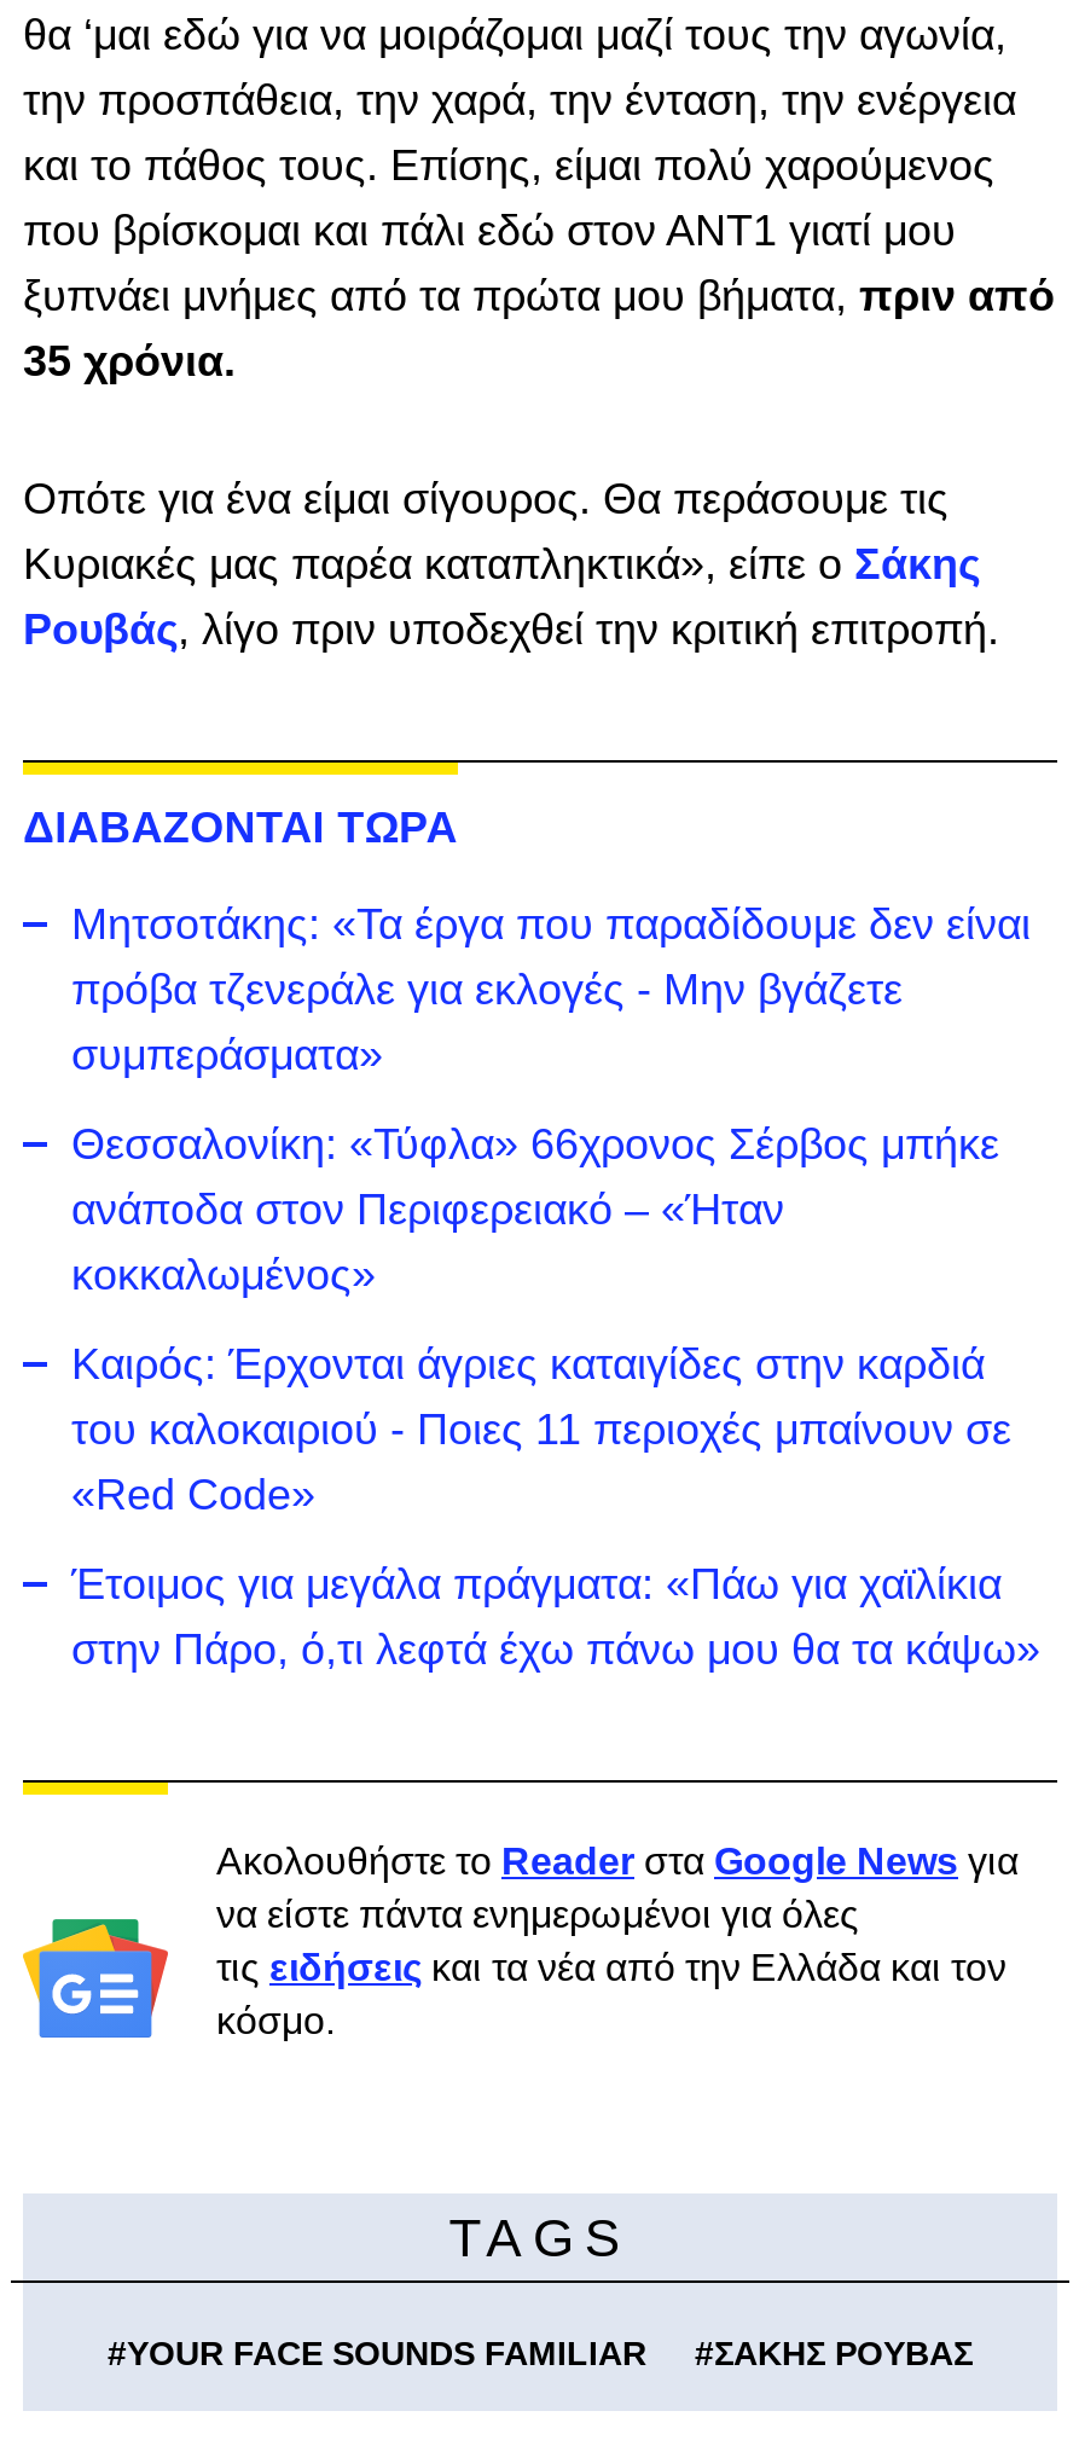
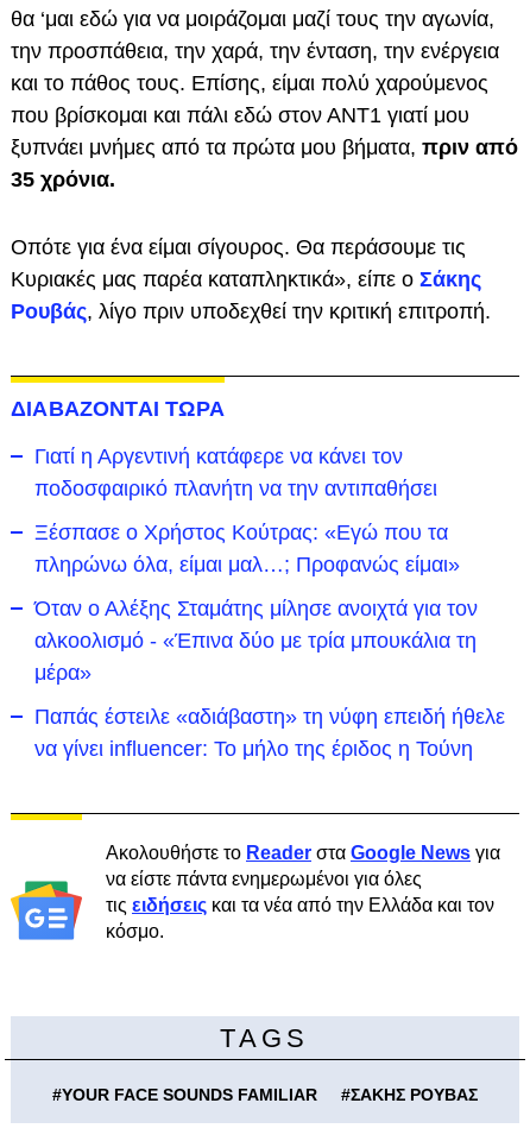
- Μητσοτάκης: «Τα έργα που παραδίδουμε δεν είναι
- πρόβα τζενεράλε για εκλογές - Μην βγάζετε
- συμπεράσματα»
+ Γιατί η Αργεντινή κατάφερε να κάνει τον
+ ποδοσφαιρικό πλανήτη να την αντιπαθήσει

- Θεσσαλονίκη: «Τύφλα» 66χρονος Σέρβος μπήκε
- ανάποδα στον Περιφερειακό – «Ήταν
- κοκκαλωμένος»
+ Ξέσπασε ο Χρήστος Κούτρας: «Εγώ που τα
+ πληρώνω όλα, είμαι μαλ…; Προφανώς είμαι»

- Καιρός: Έρχονται άγριες καταιγίδες στην καρδιά
- του καλοκαιριού - Ποιες 11 περιοχές μπαίνουν σε
- «Red Code»
+ Όταν ο Αλέξης Σταμάτης μίλησε ανοιχτά για τον
+ αλκοολισμό - «Έπινα δύο με τρία μπουκάλια τη
+ μέρα»

- Έτοιμος για μεγάλα πράγματα: «Πάω για χαϊλίκια
- στην Πάρο, ό,τι λεφτά έχω πάνω μου θα τα κάψω»
+ Παπάς έστειλε «αδιάβαστη» τη νύφη επειδή ήθελε
+ να γίνει influencer: Το μήλο της έριδος η Τούνη
